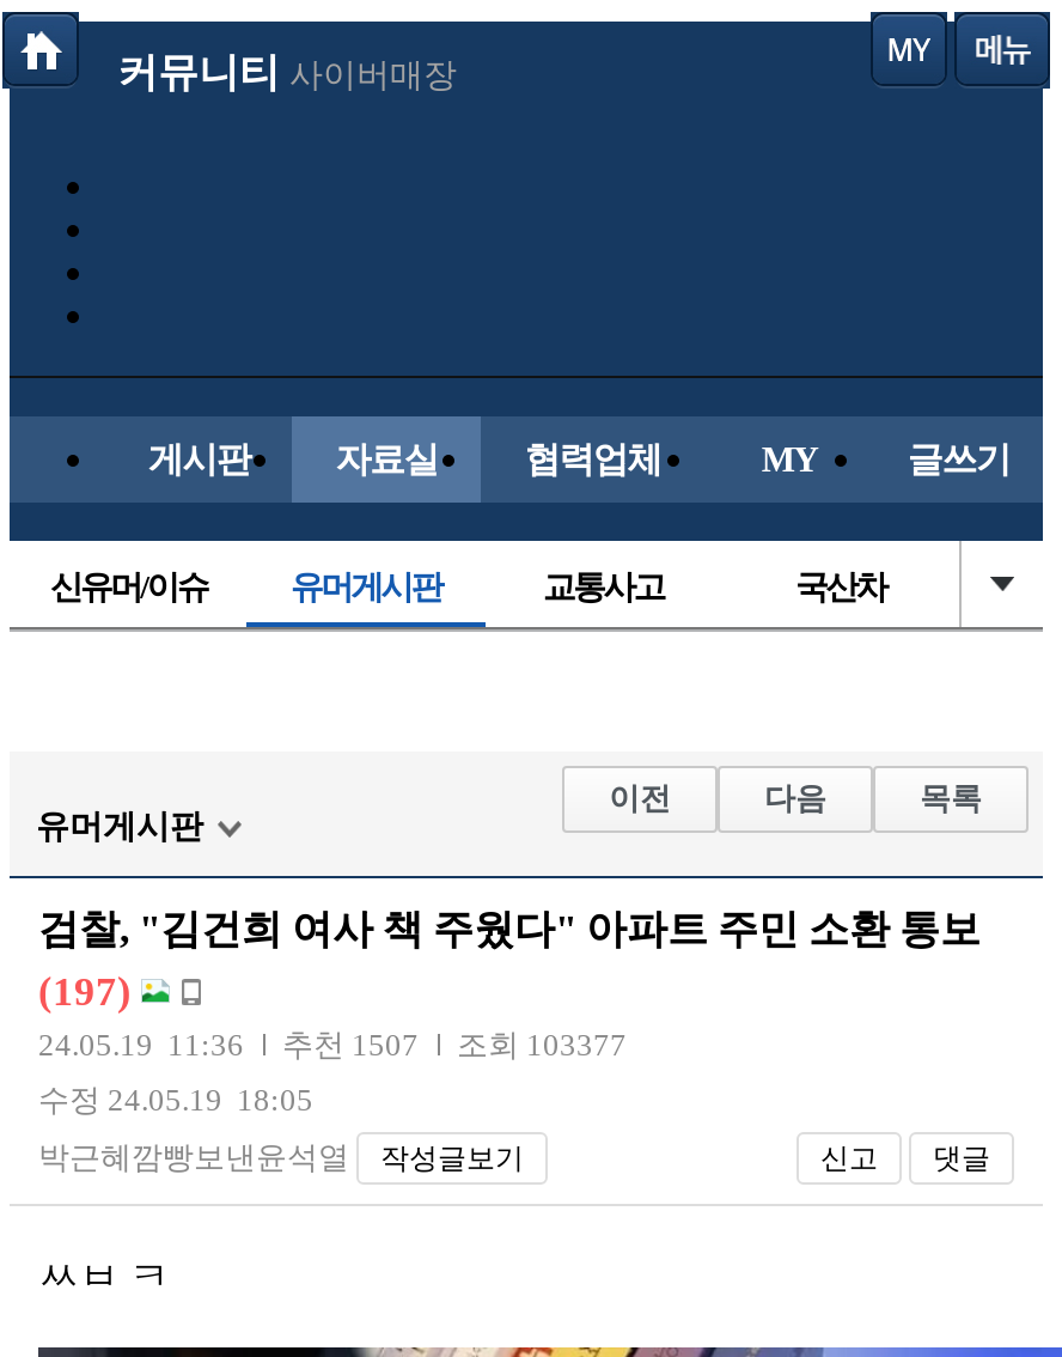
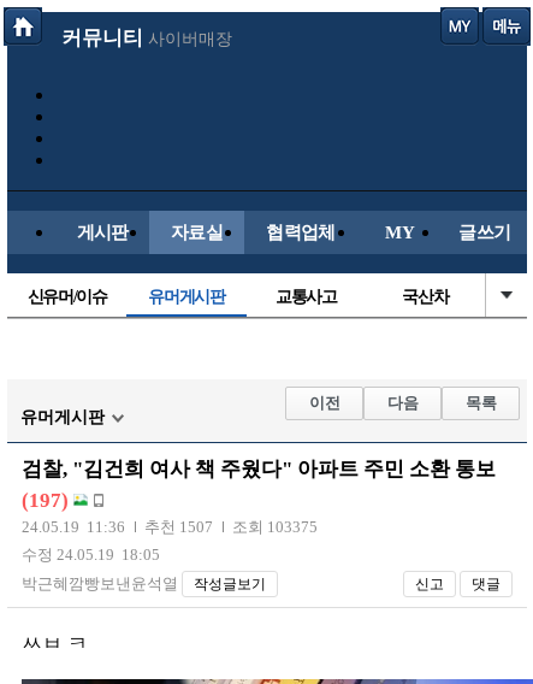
- 24.05.19 11:36 추천 1507 조회 103377
+ 24.05.19 11:36 추천 1507 조회 103375
